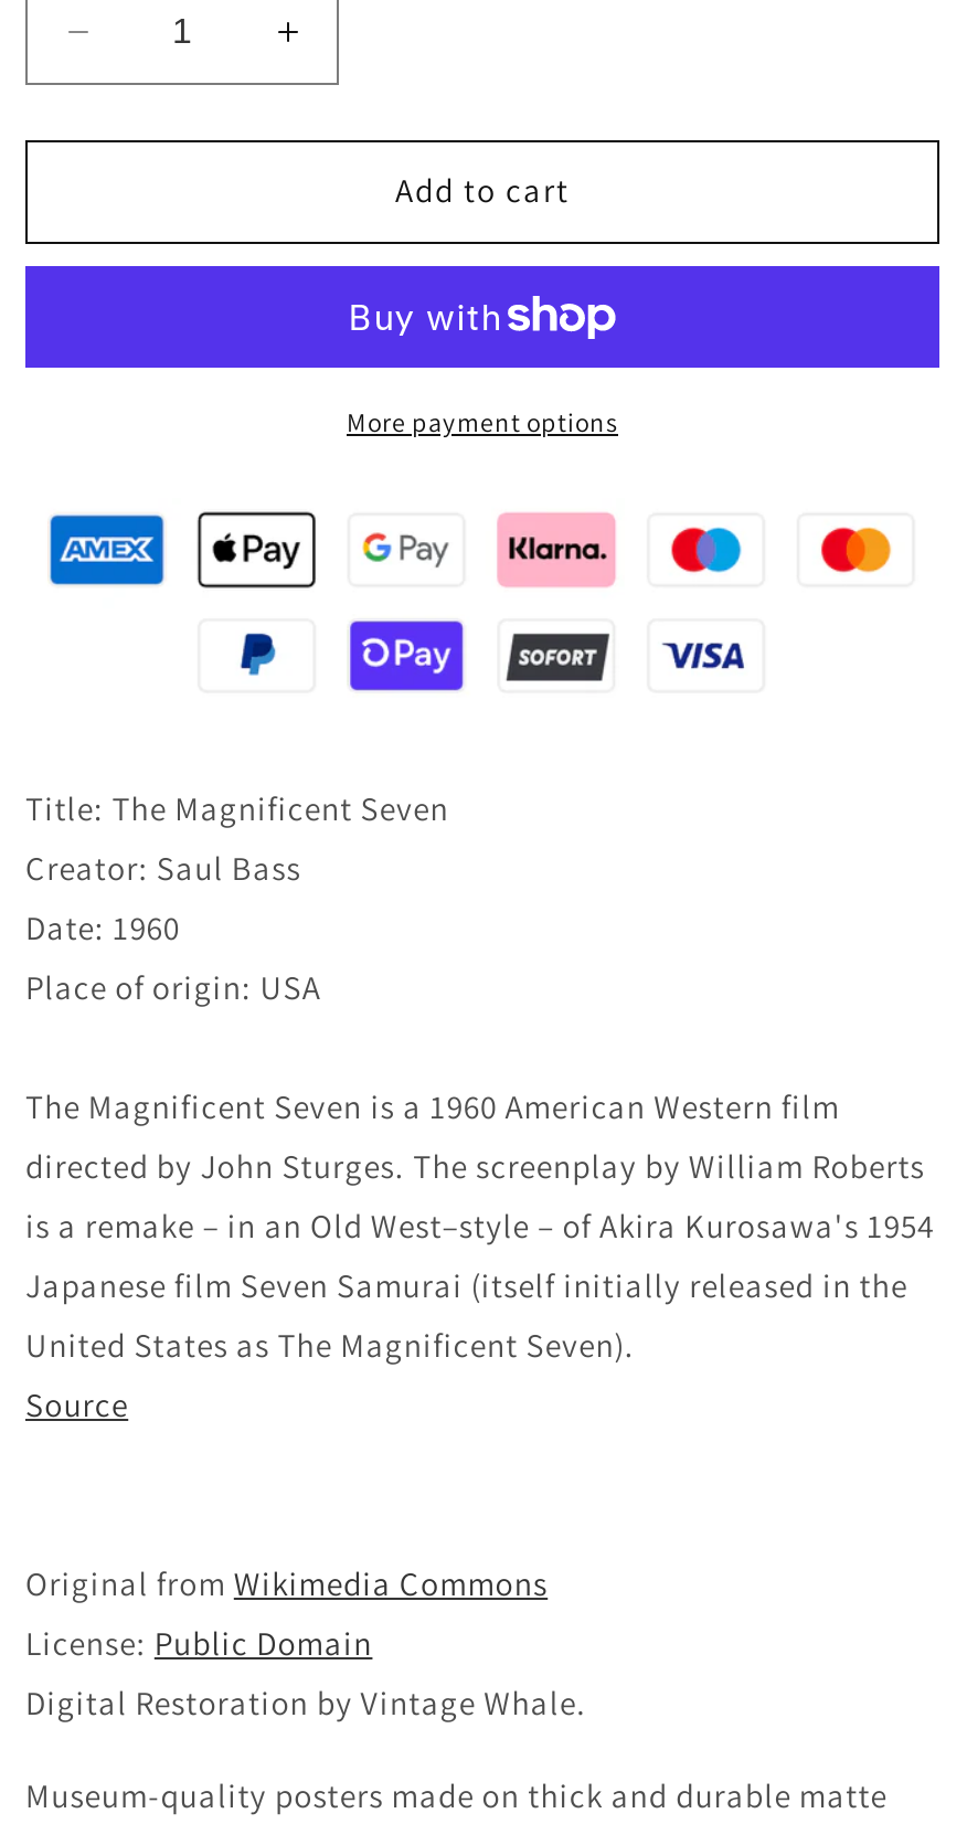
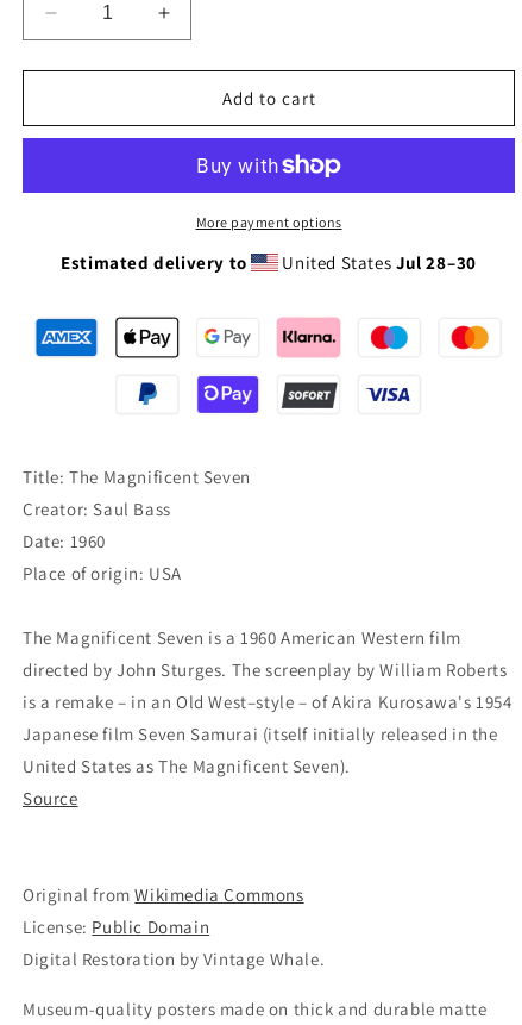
+ Estimated delivery to
+ United States Jul 28–30
